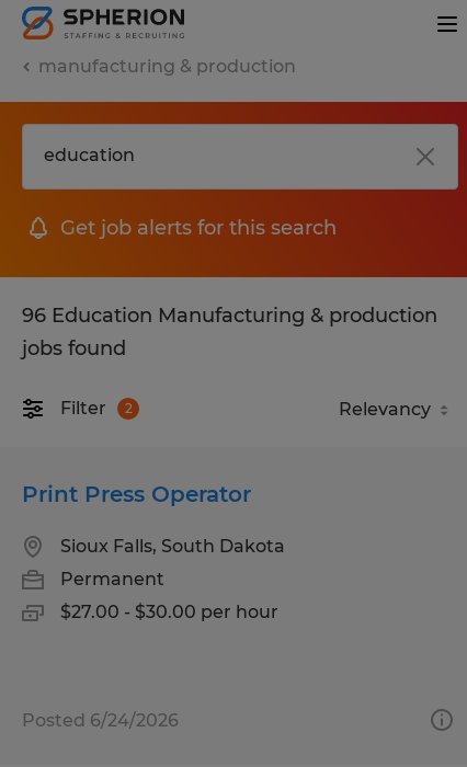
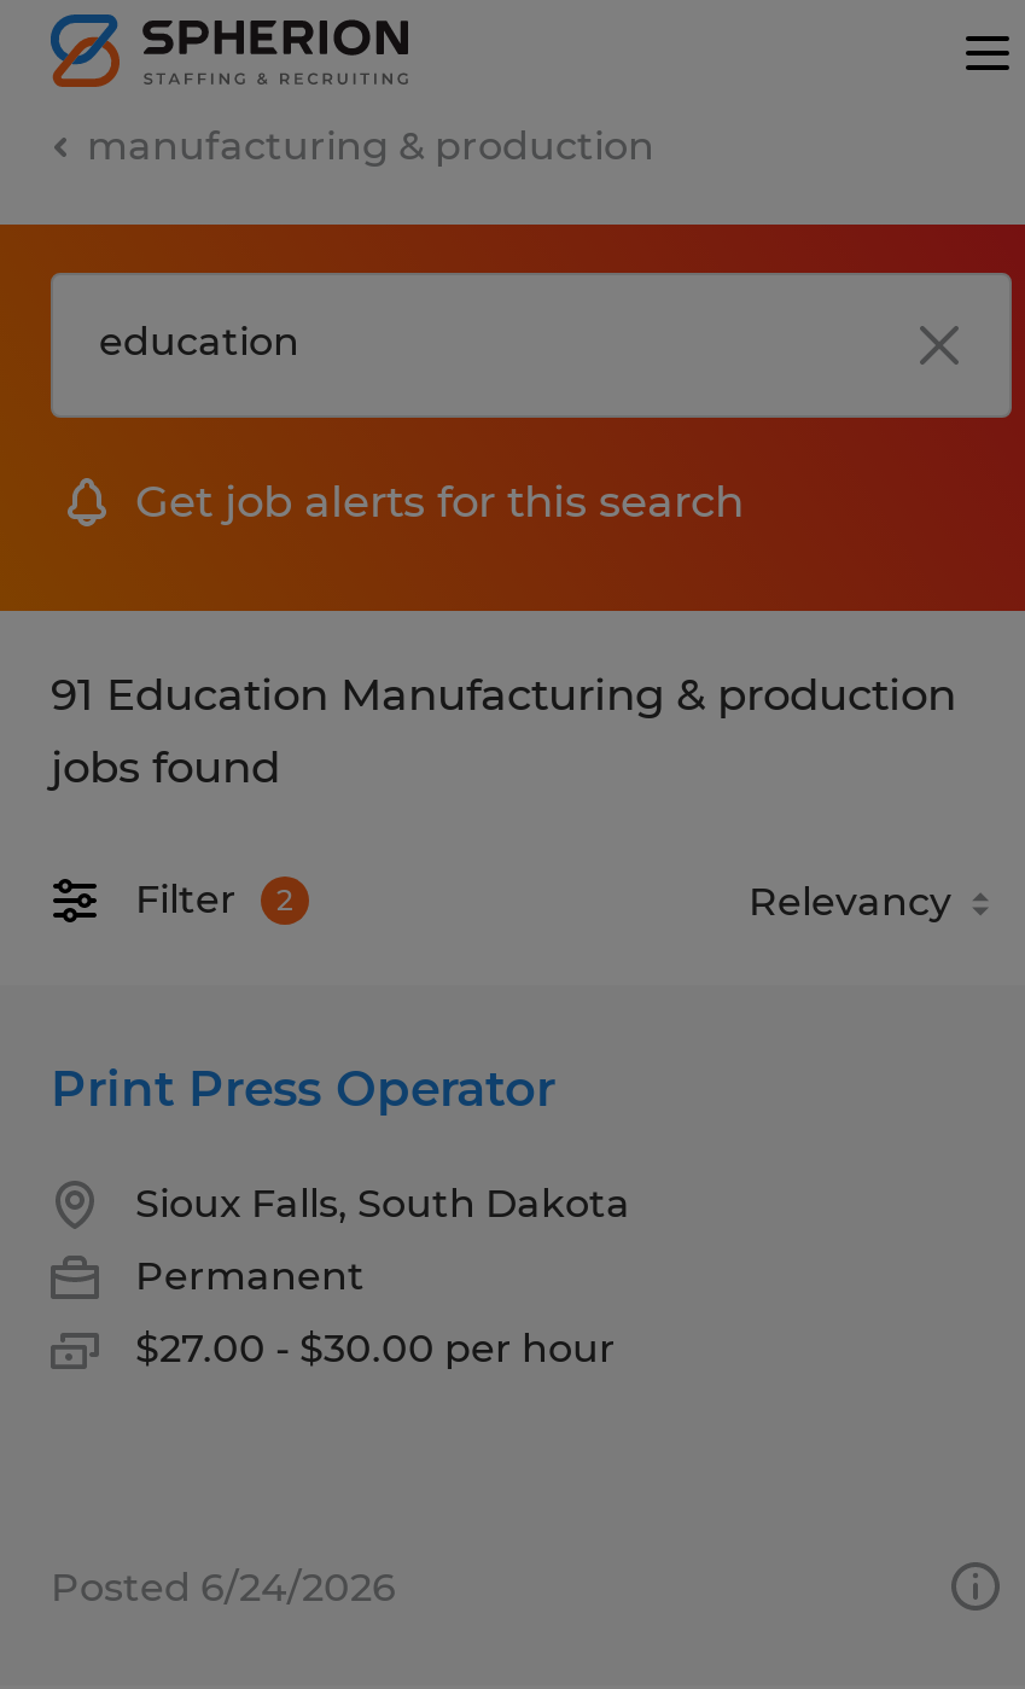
- 96 Education Manufacturing & production
+ 91 Education Manufacturing & production
